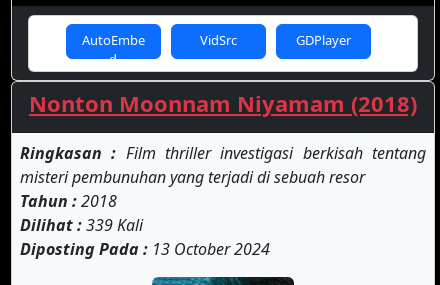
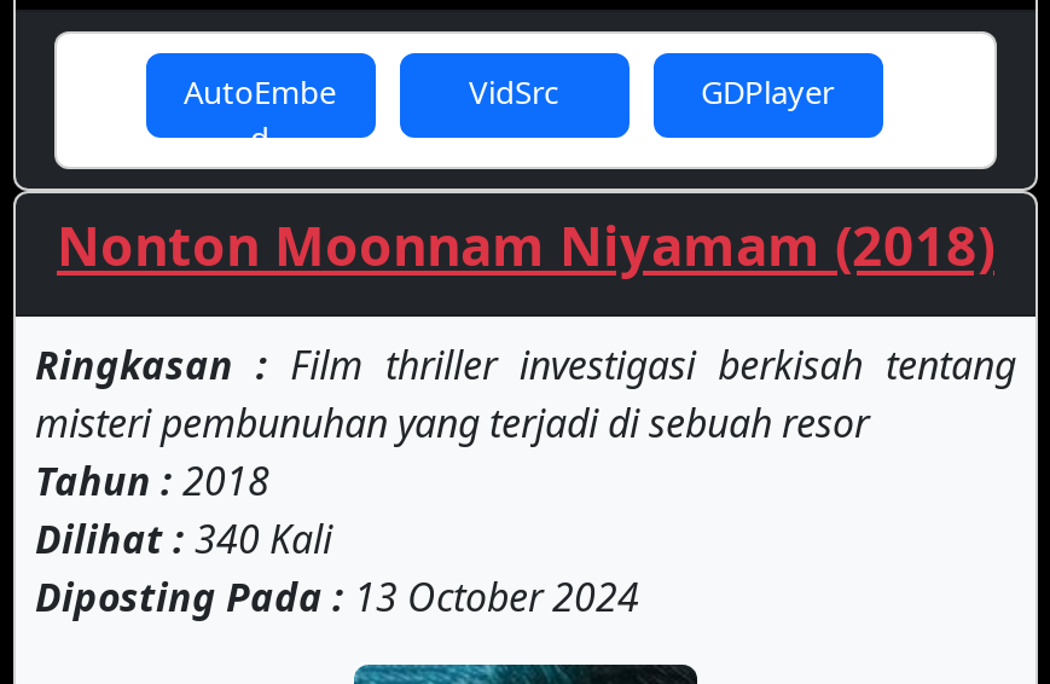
- Dilihat : 339 Kali
+ Dilihat : 340 Kali
